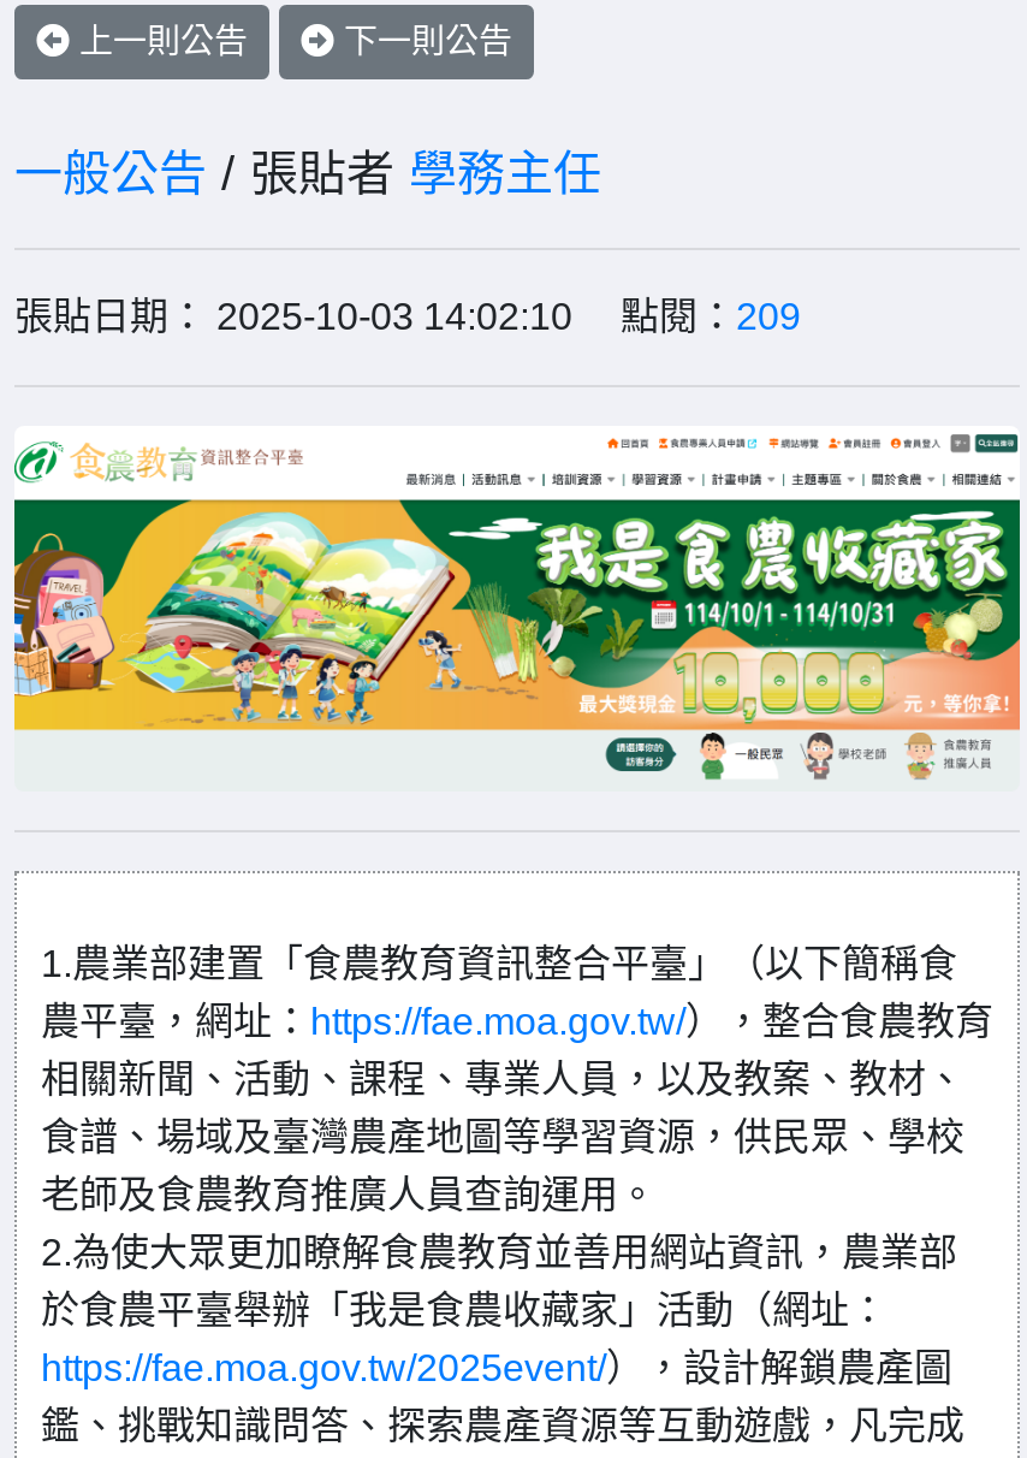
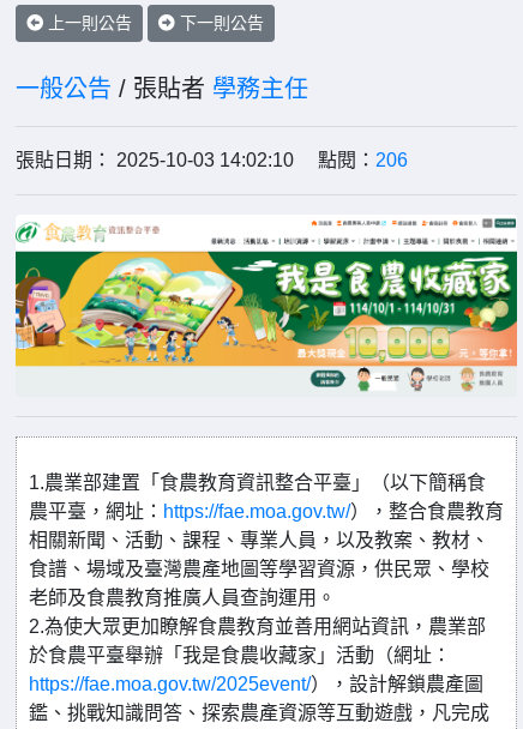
- 張貼日期： 2025-10-03 14:02:10 點閱：209
+ 張貼日期： 2025-10-03 14:02:10 點閱：206
